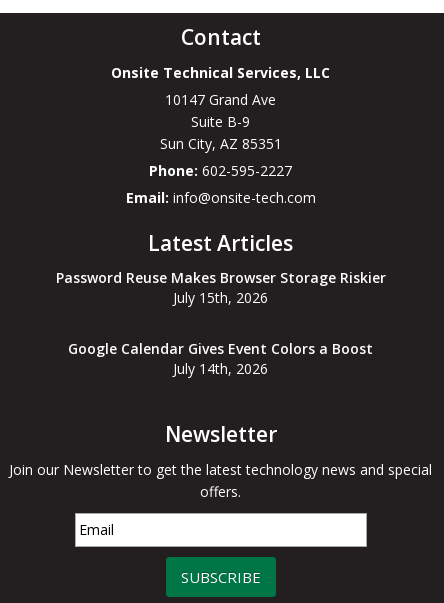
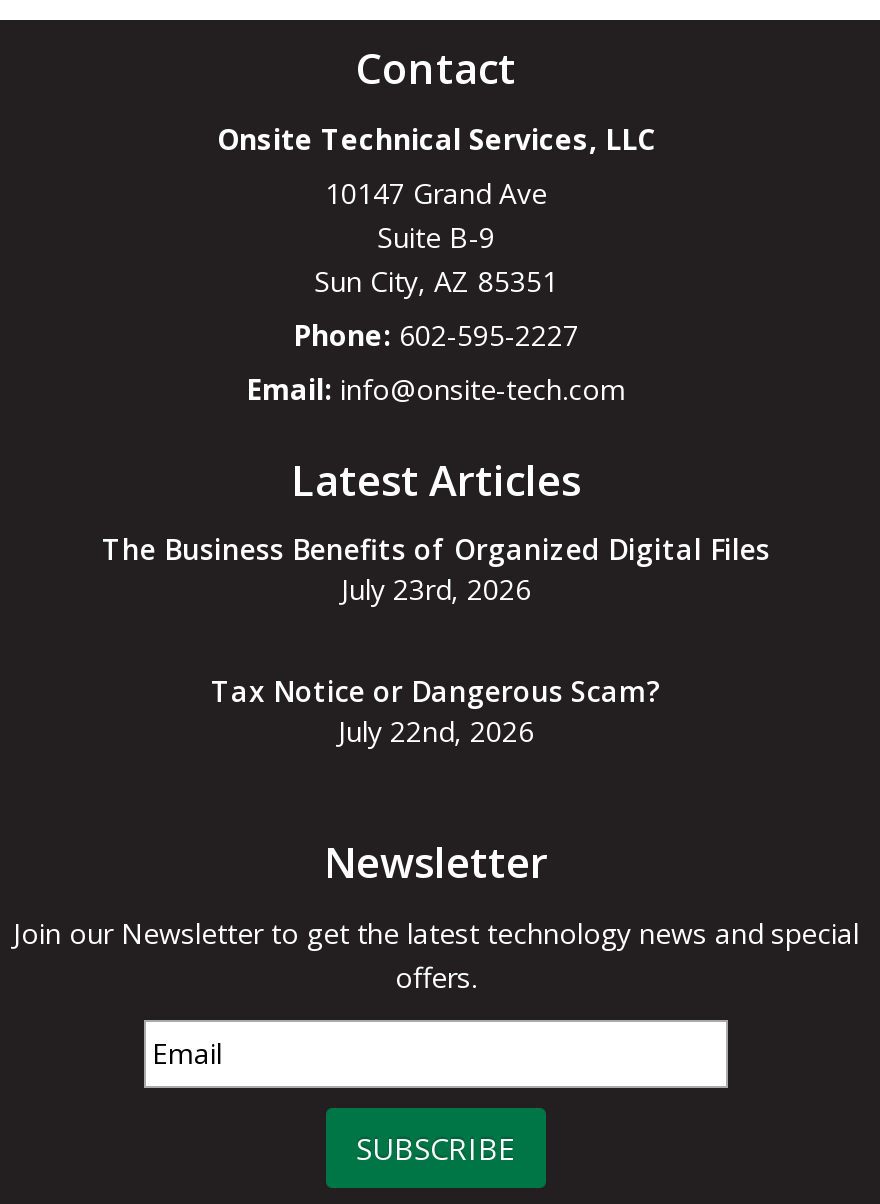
- Password Reuse Makes Browser Storage Riskier
- July 15th, 2026
+ The Business Benefits of Organized Digital Files
+ July 23rd, 2026

- Google Calendar Gives Event Colors a Boost
- July 14th, 2026
+ Tax Notice or Dangerous Scam?
+ July 22nd, 2026
